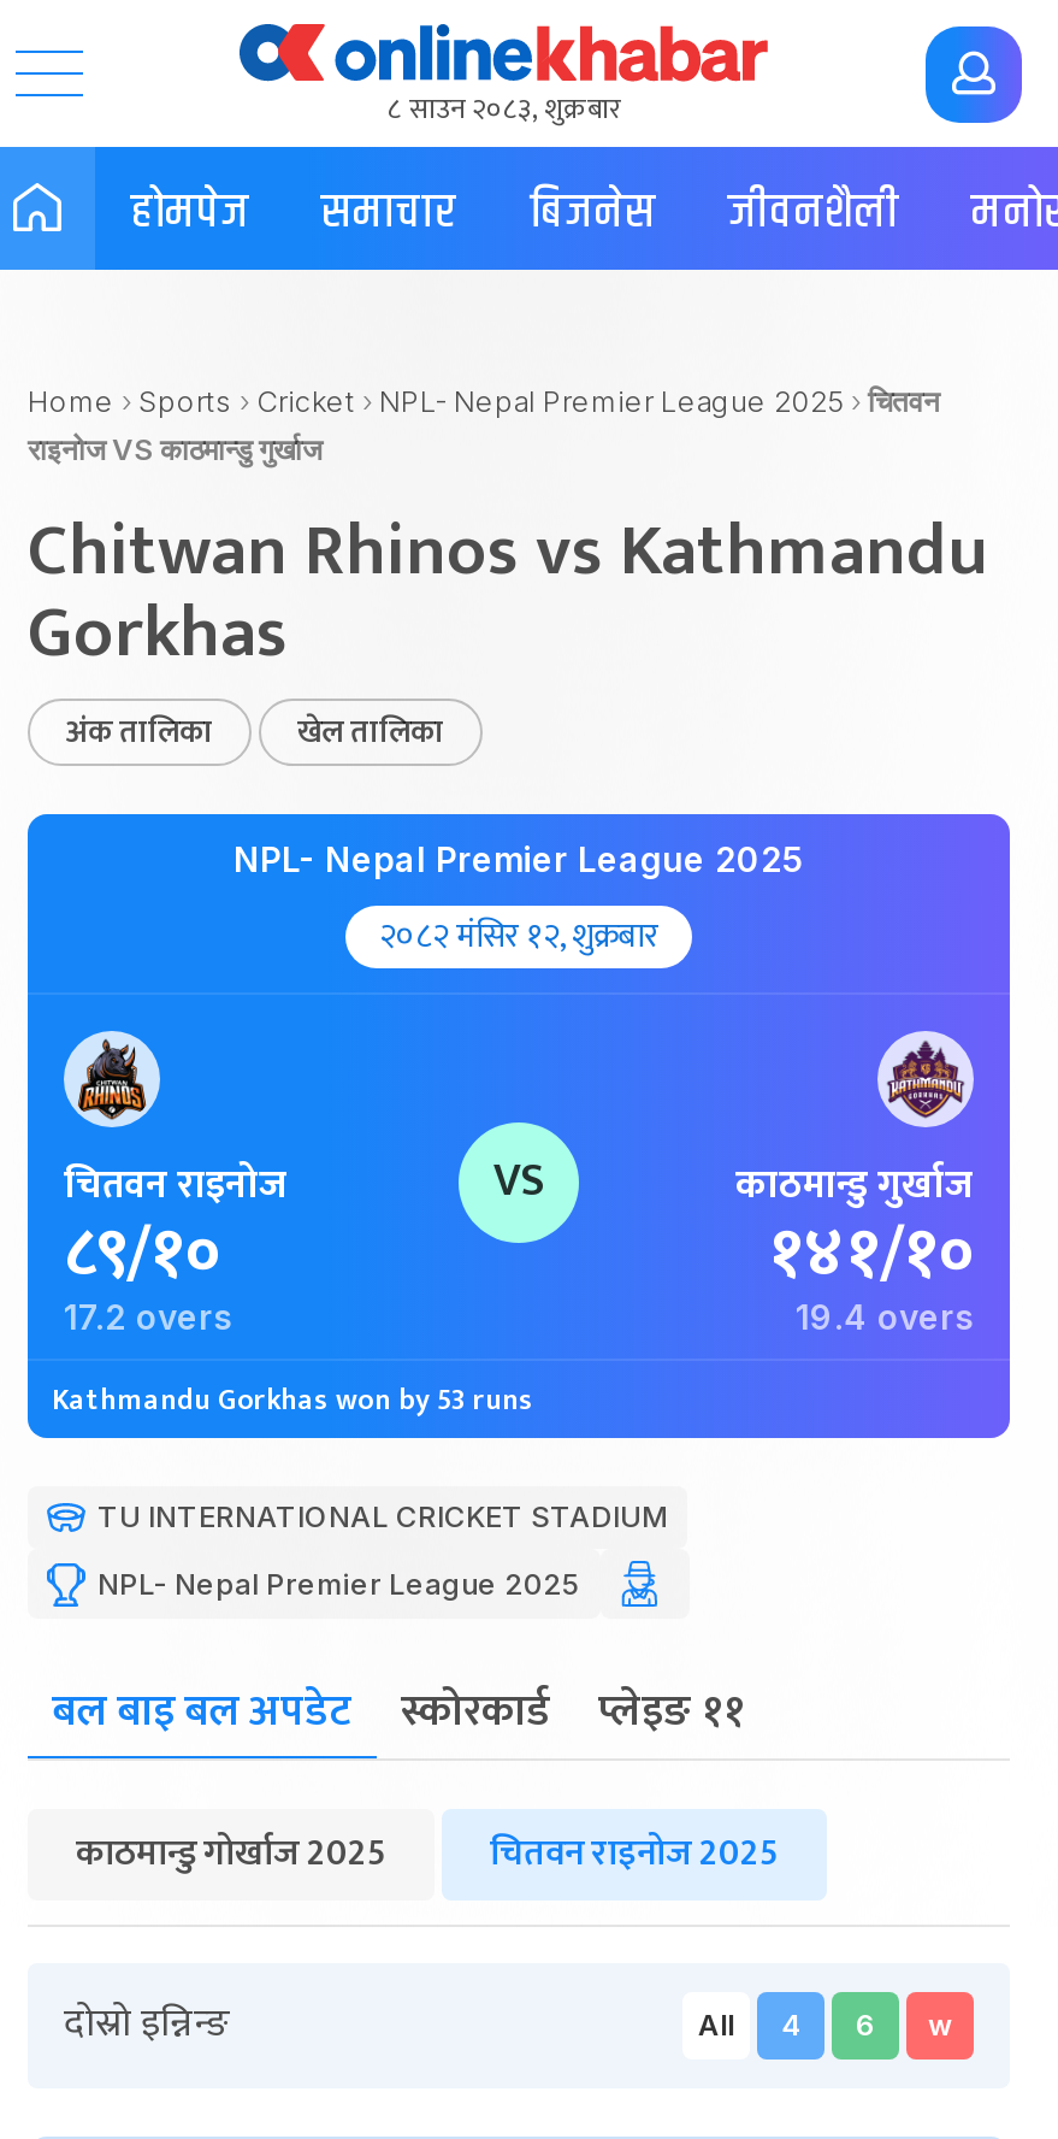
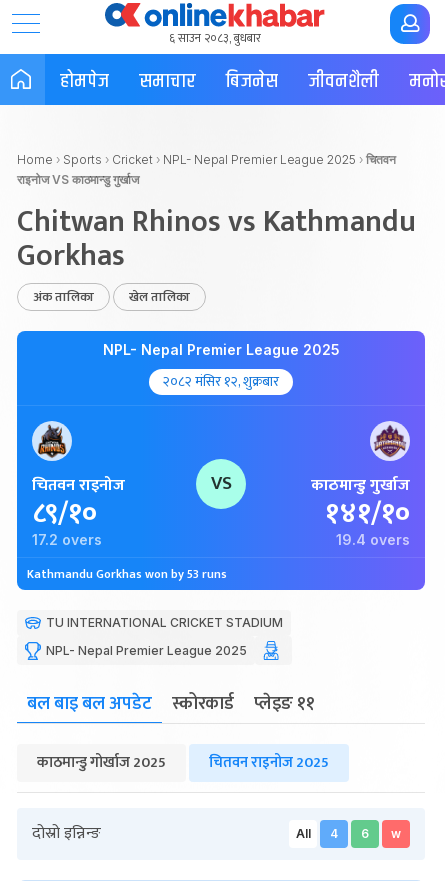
- ८ साउन २०८३, शुक्रबार
+ ६ साउन २०८३, बुधबार
